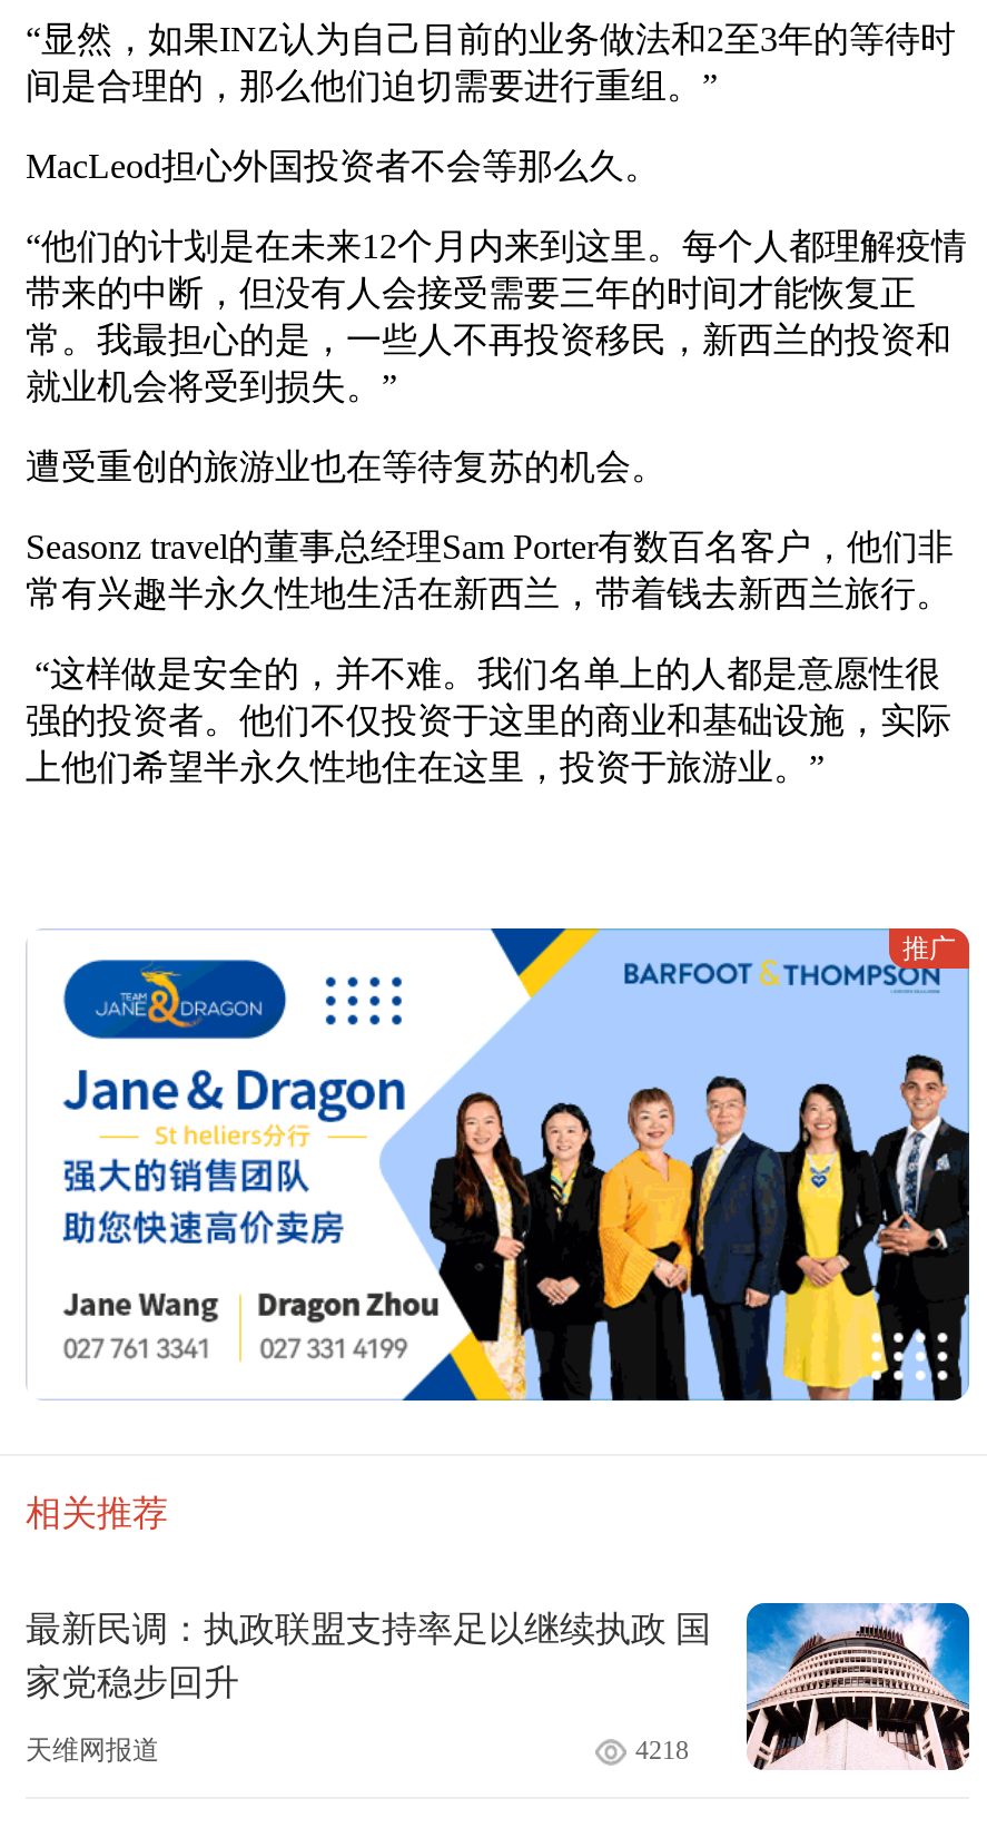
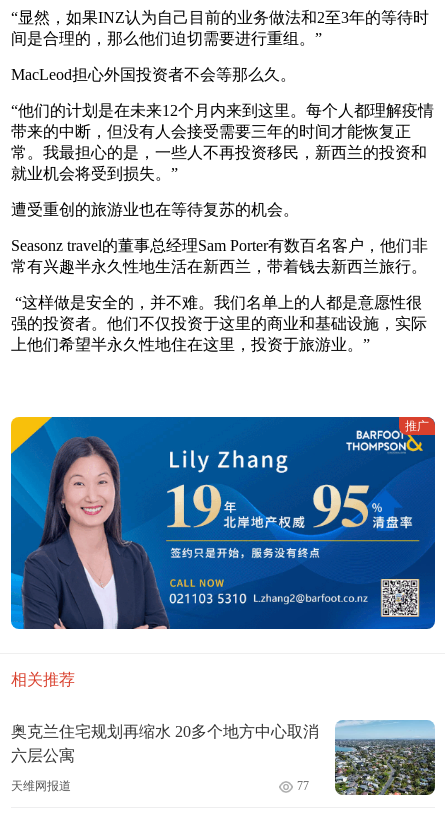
- [image]
+ [image]

- [image]
- 最新民调：执政联盟支持率足以继续执政 国
- 家党稳步回升
+ [image]
+ 奥克兰住宅规划再缩水 20多个地方中心取消
+ 六层公寓

- 4218
+ 77
